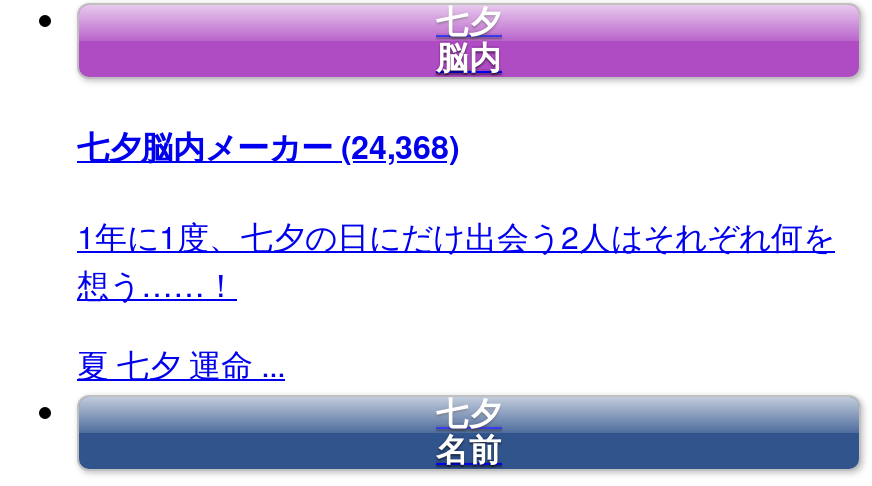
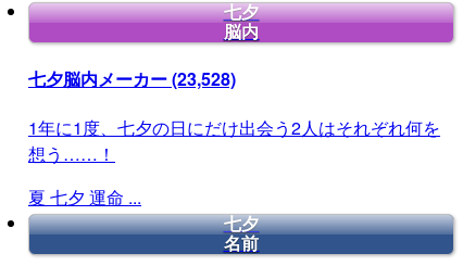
- 七夕脳内メーカー(24,368)
+ 七夕脳内メーカー(23,528)
